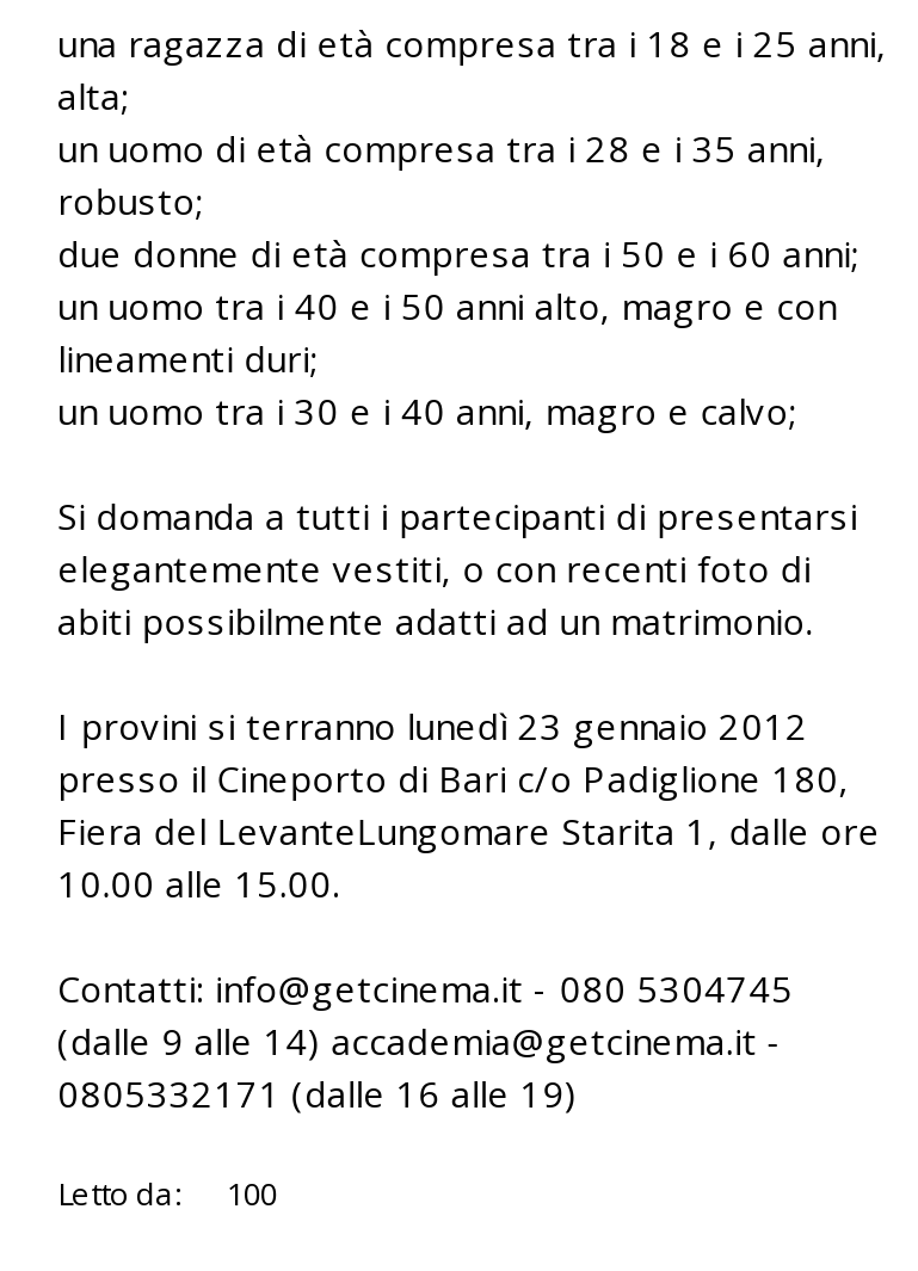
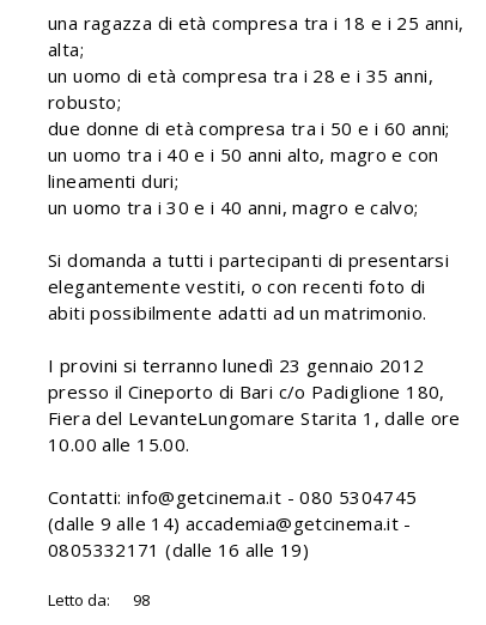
- Letto da: 100
+ Letto da: 98
